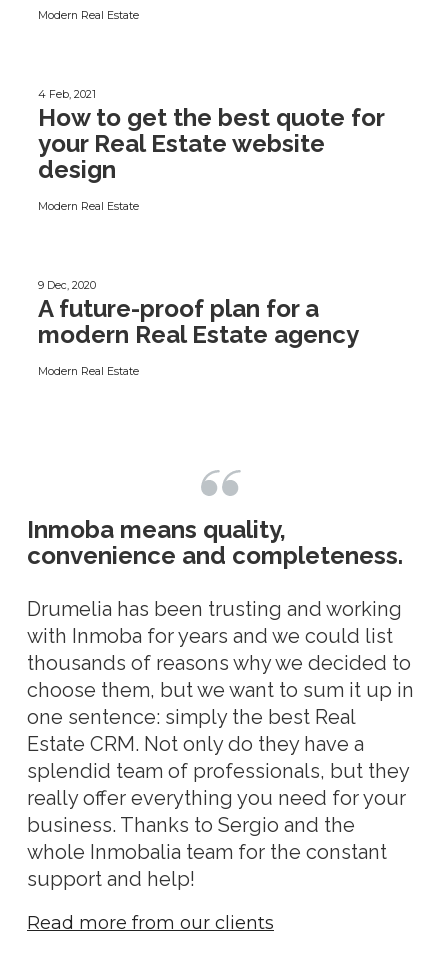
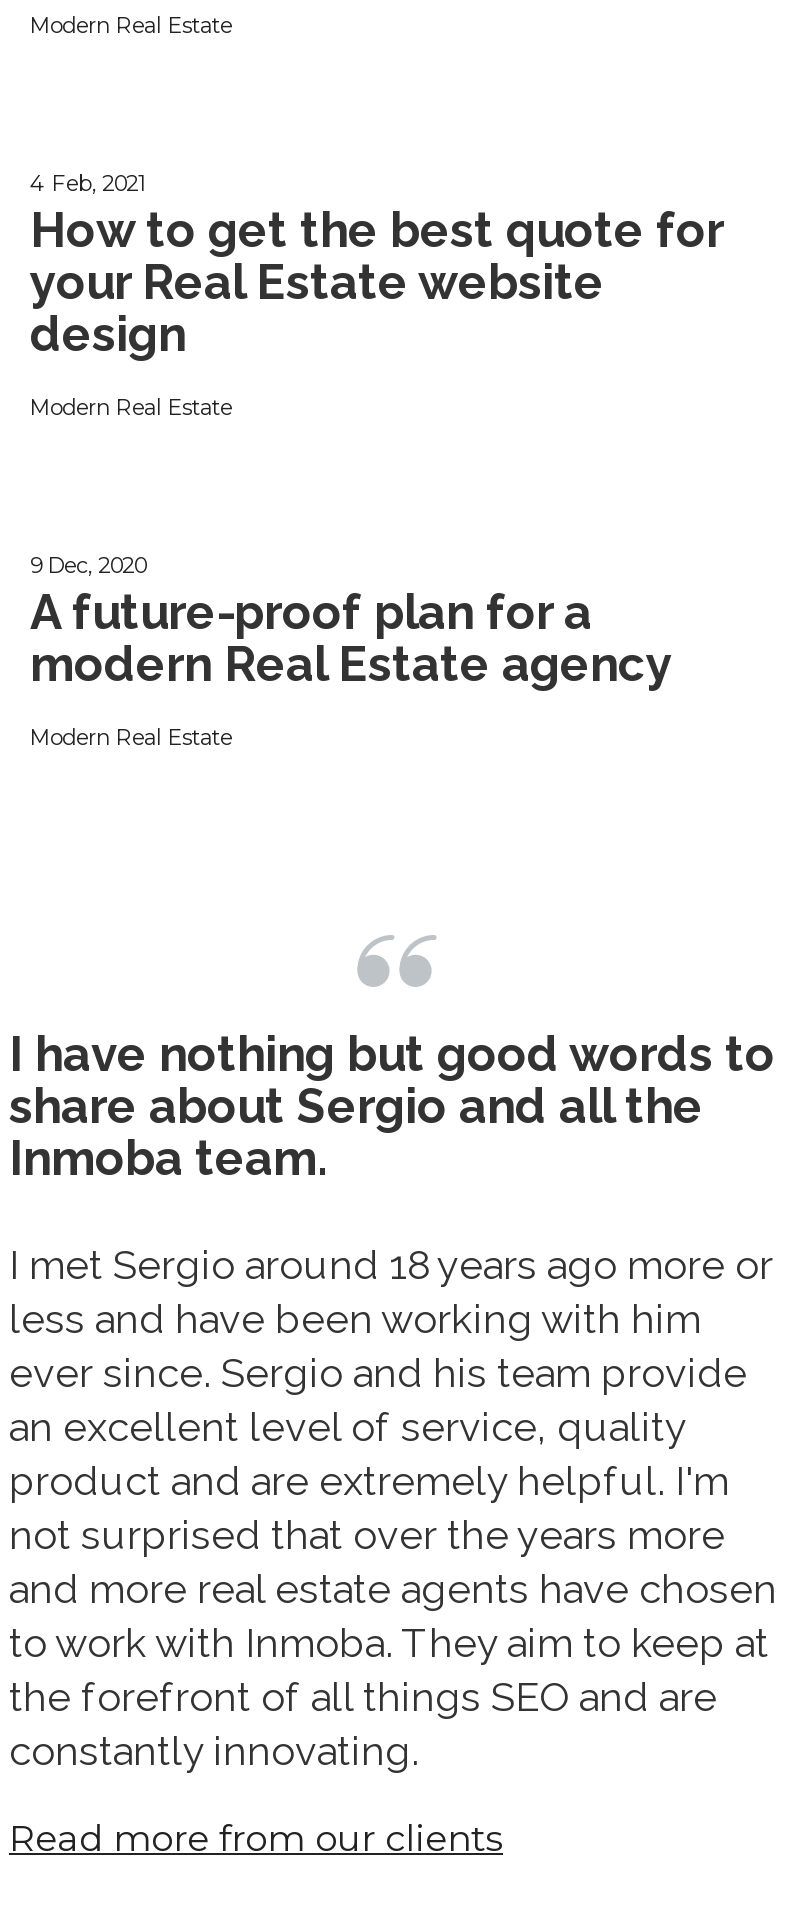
- Inmoba means quality,
- convenience and completeness.
+ I have nothing but good words to
+ share about Sergio and all the
+ Inmoba team.

- Drumelia has been trusting and working
- with Inmoba for years and we could list
- thousands of reasons why we decided to
- choose them, but we want to sum it up in
- one sentence: simply the best Real
- Estate CRM. Not only do they have a
- splendid team of professionals, but they
- really offer everything you need for your
- business. Thanks to Sergio and the
- whole Inmobalia team for the constant
- support and help!
+ I met Sergio around 18 years ago more or
+ less and have been working with him
+ ever since. Sergio and his team provide
+ an excellent level of service, quality
+ product and are extremely helpful. I'm
+ not surprised that over the years more
+ and more real estate agents have chosen
+ to work with Inmoba. They aim to keep at
+ the forefront of all things SEO and are
+ constantly innovating.
